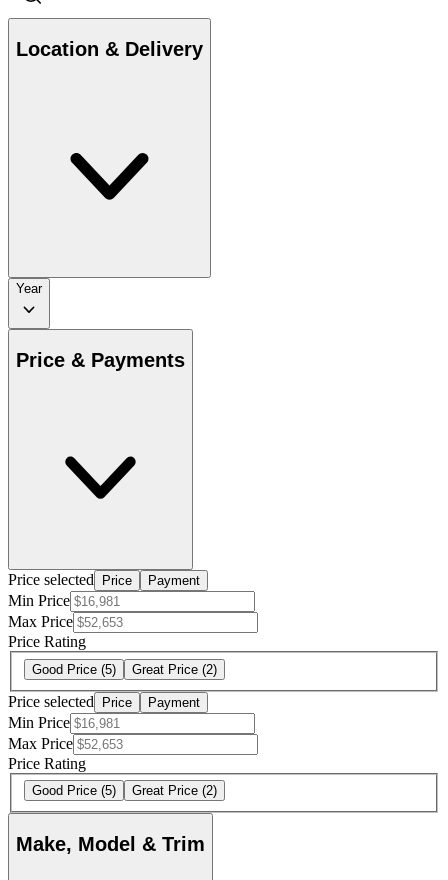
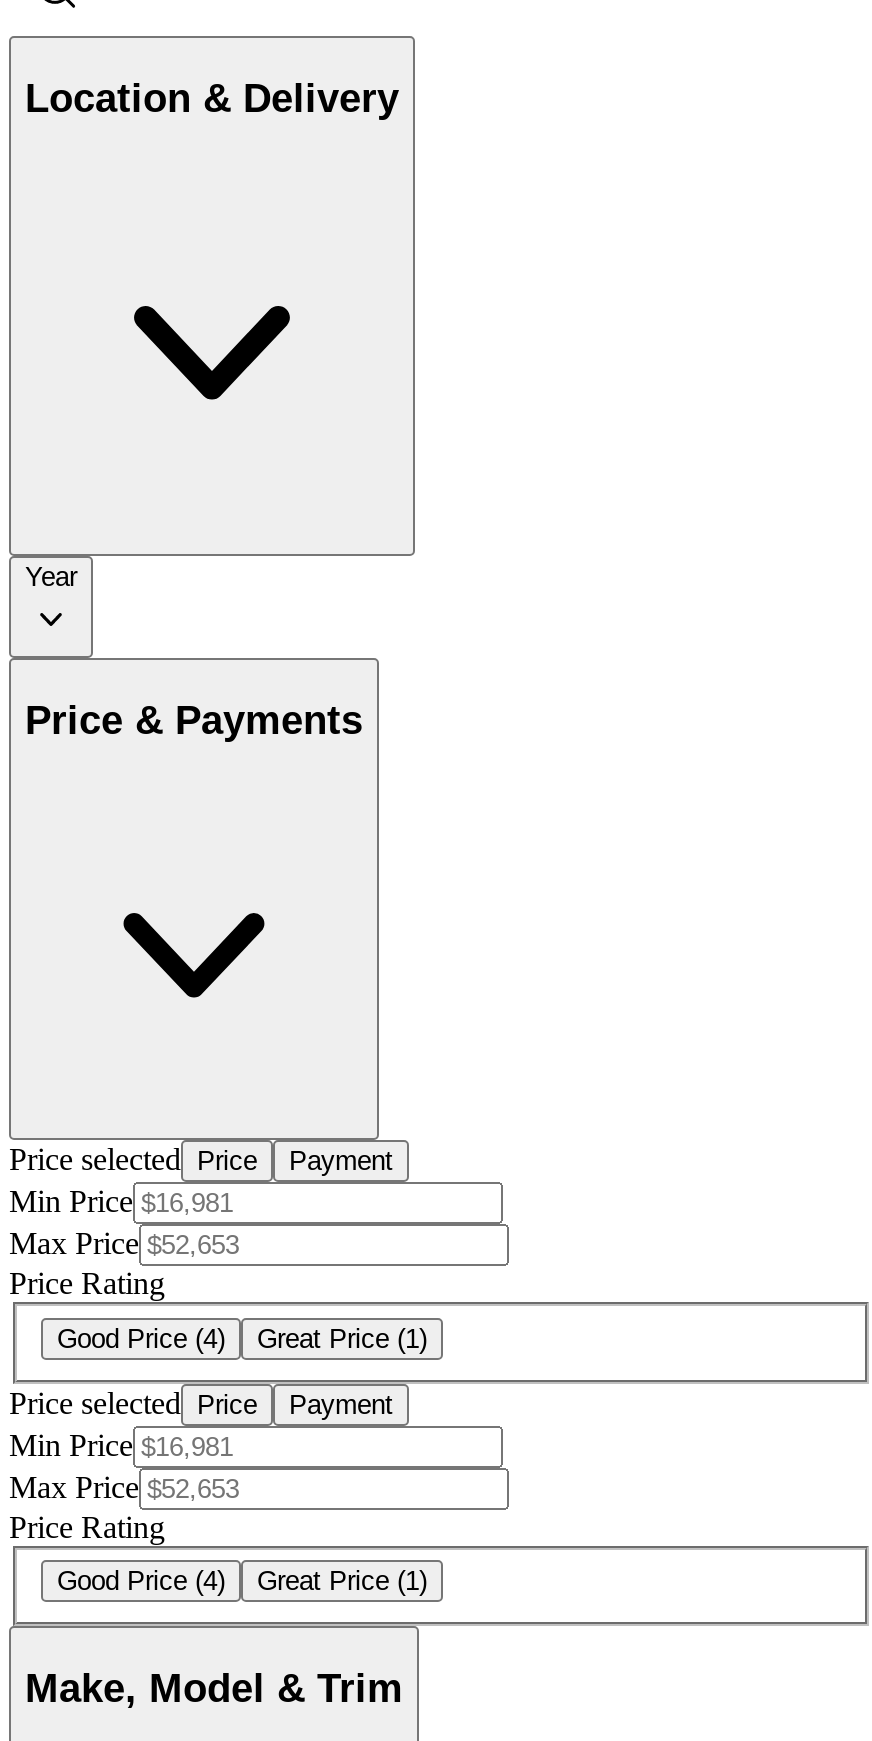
- Good Price (5)
+ Good Price (4)

- Great Price (2)
+ Great Price (1)

- Good Price (5)
+ Good Price (4)

- Great Price (2)
+ Great Price (1)
